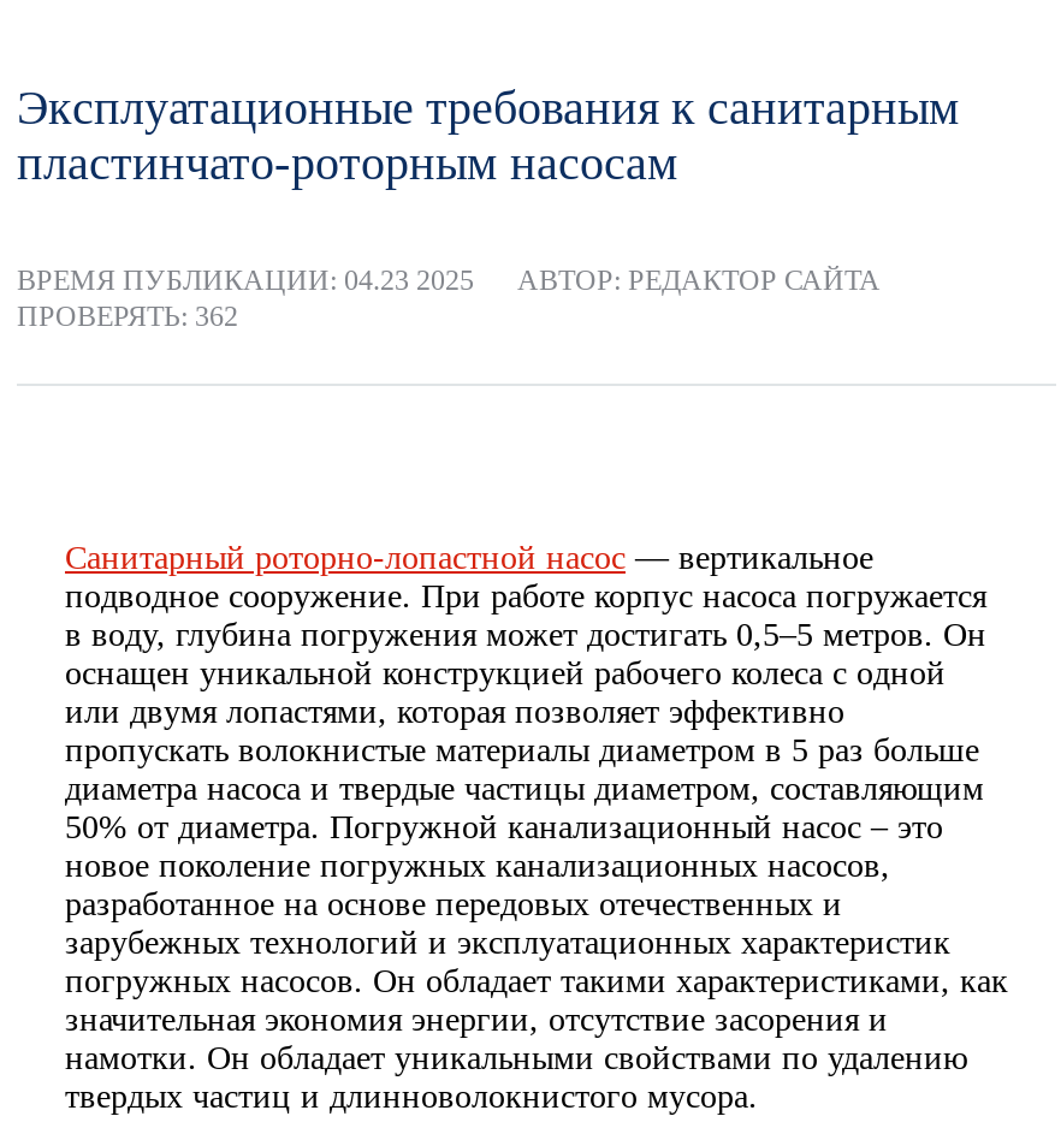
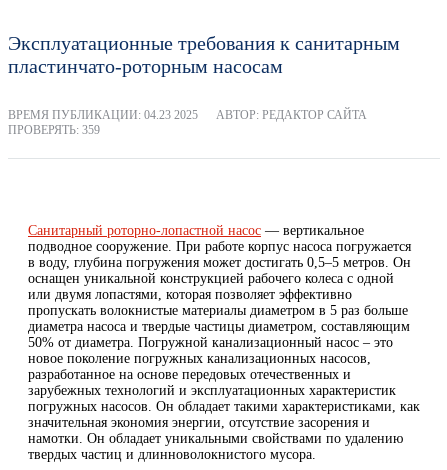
- ПРОВЕРЯТЬ: 362
+ ПРОВЕРЯТЬ: 359
